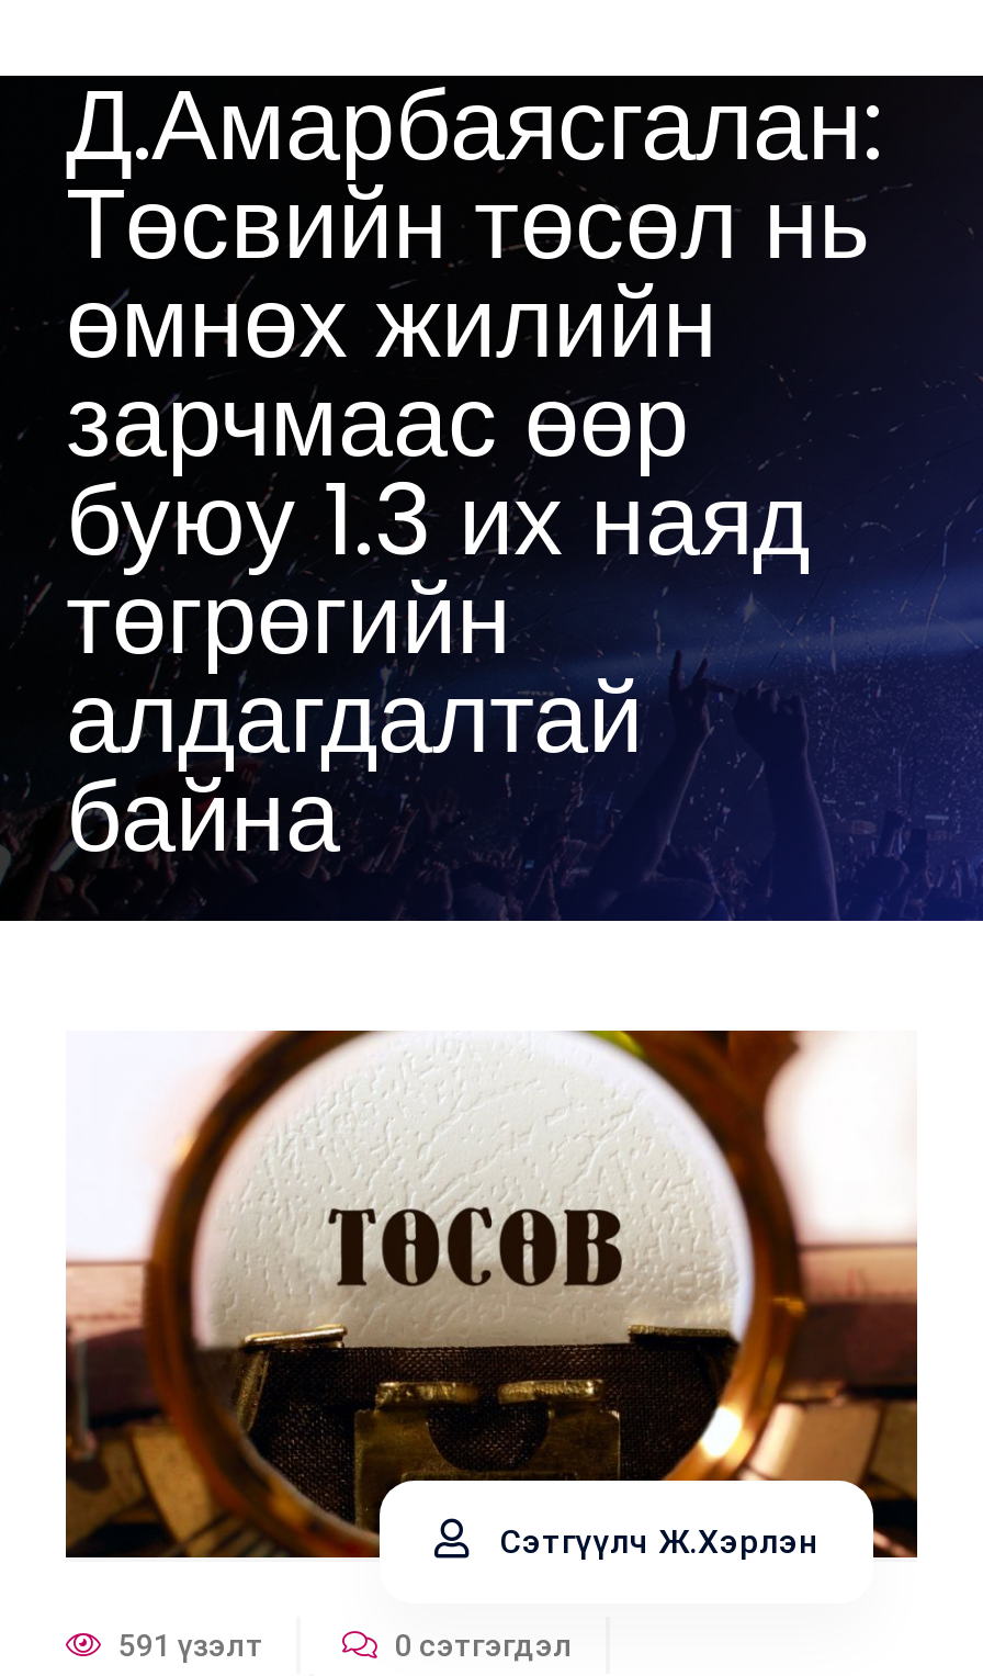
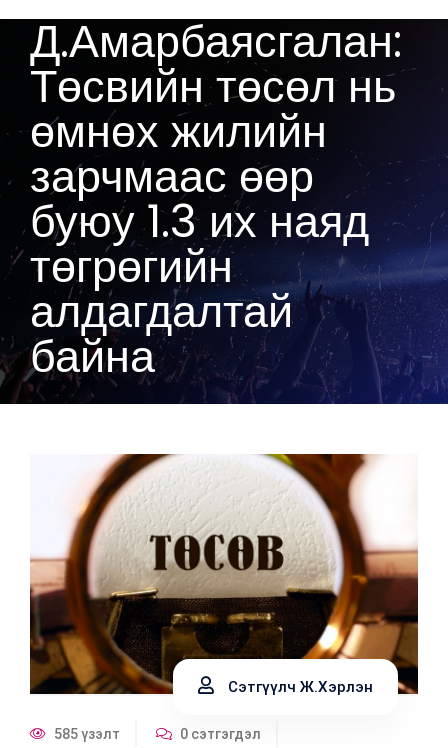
- 591 үзэлт
+ 585 үзэлт
